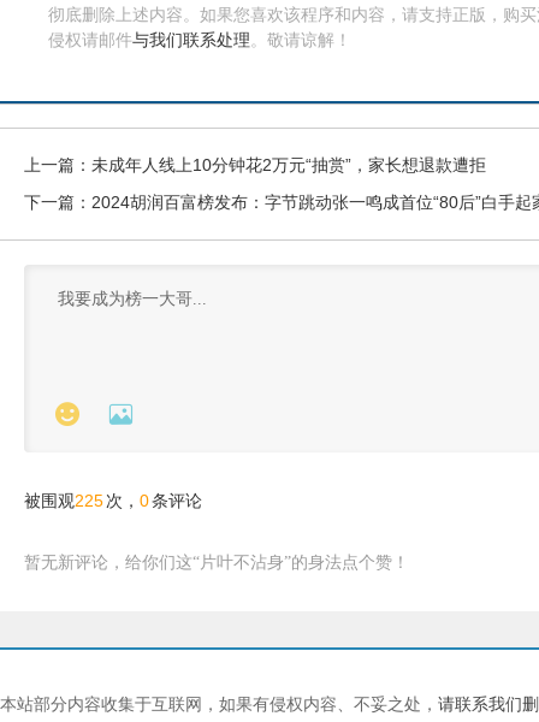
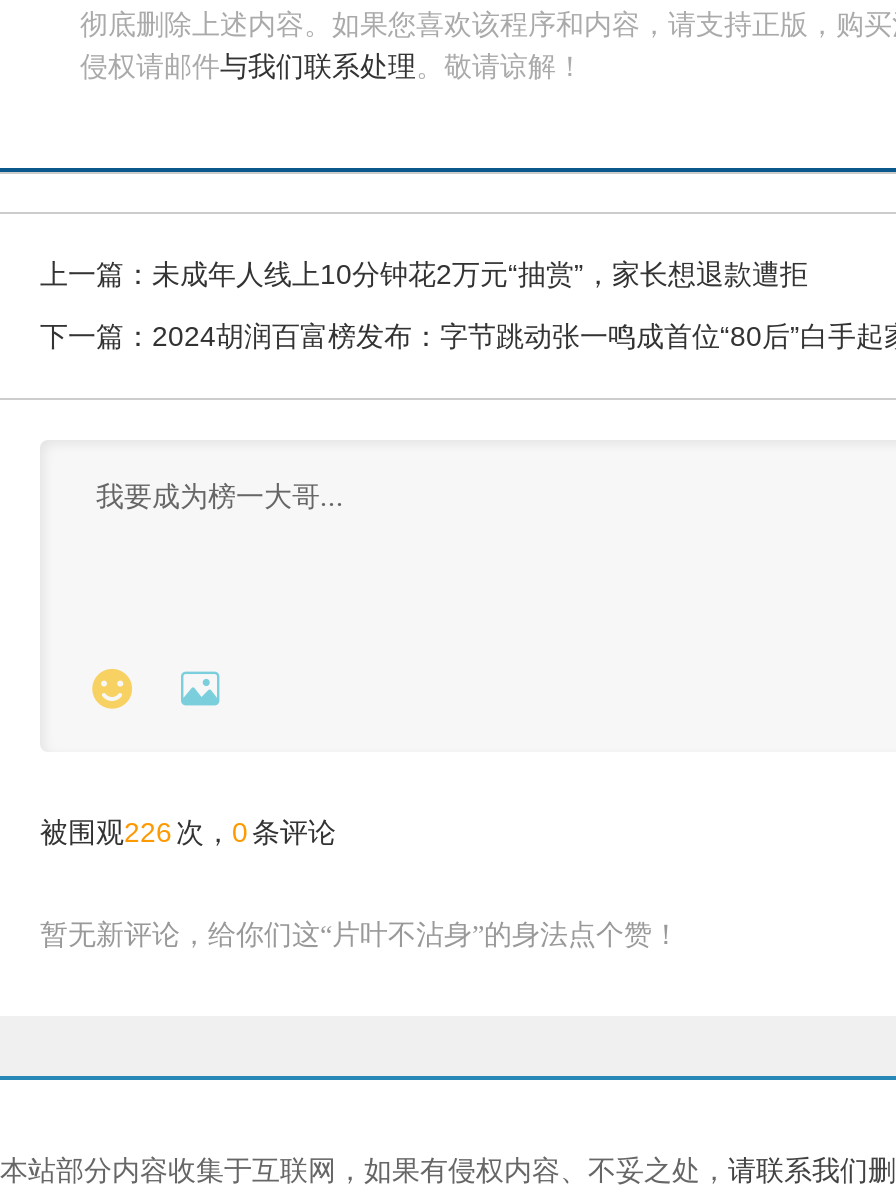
- 被围观225 次，0 条评论
+ 被围观226 次，0 条评论
